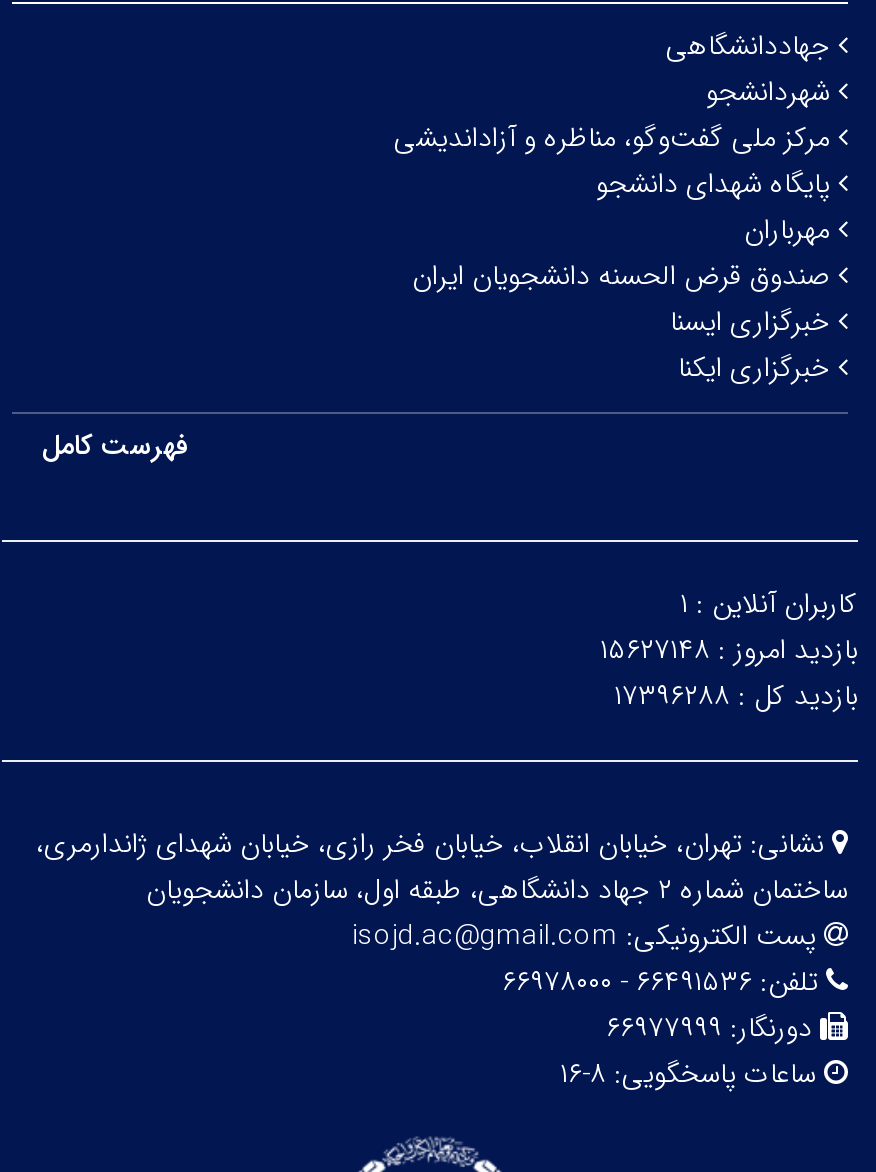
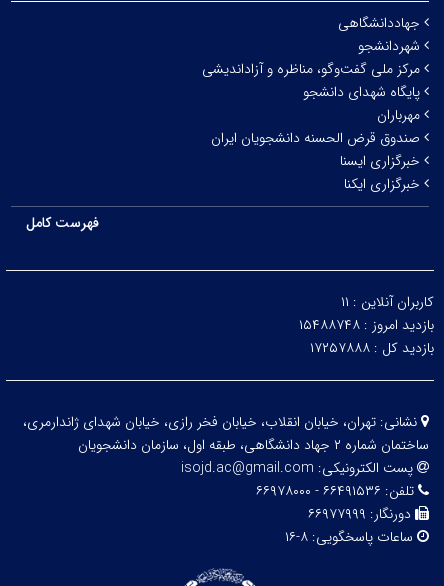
- کاربران آنلاین : ۱
+ کاربران آنلاین : ۱۱

- بازدید امروز : ۱۵۶۲۷۱۴۸
+ بازدید امروز : ۱۵۴۸۸۷۴۸

- بازدید کل : ۱۷۳۹۶۲۸۸
+ بازدید کل : ۱۷۲۵۷۸۸۸
